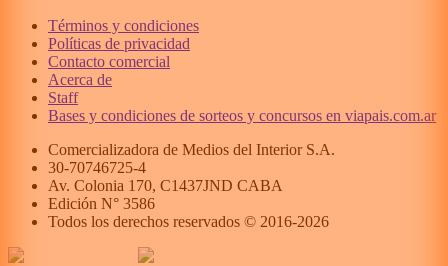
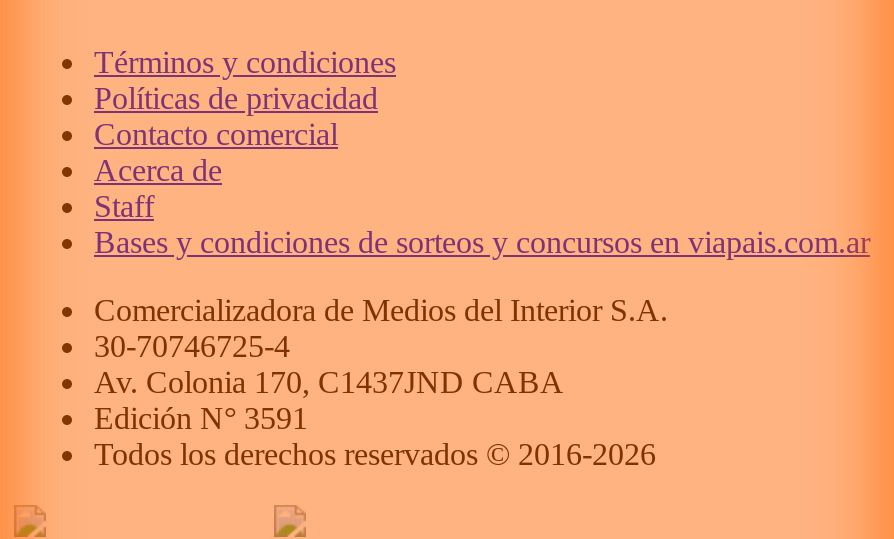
- Edición N° 3586
+ Edición N° 3591
